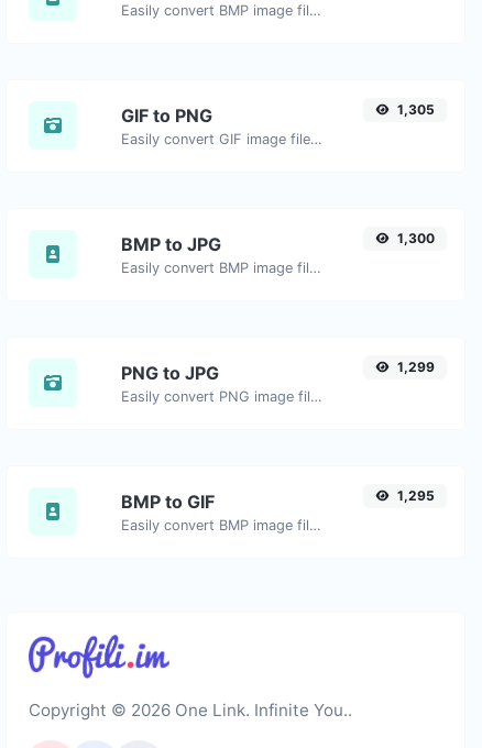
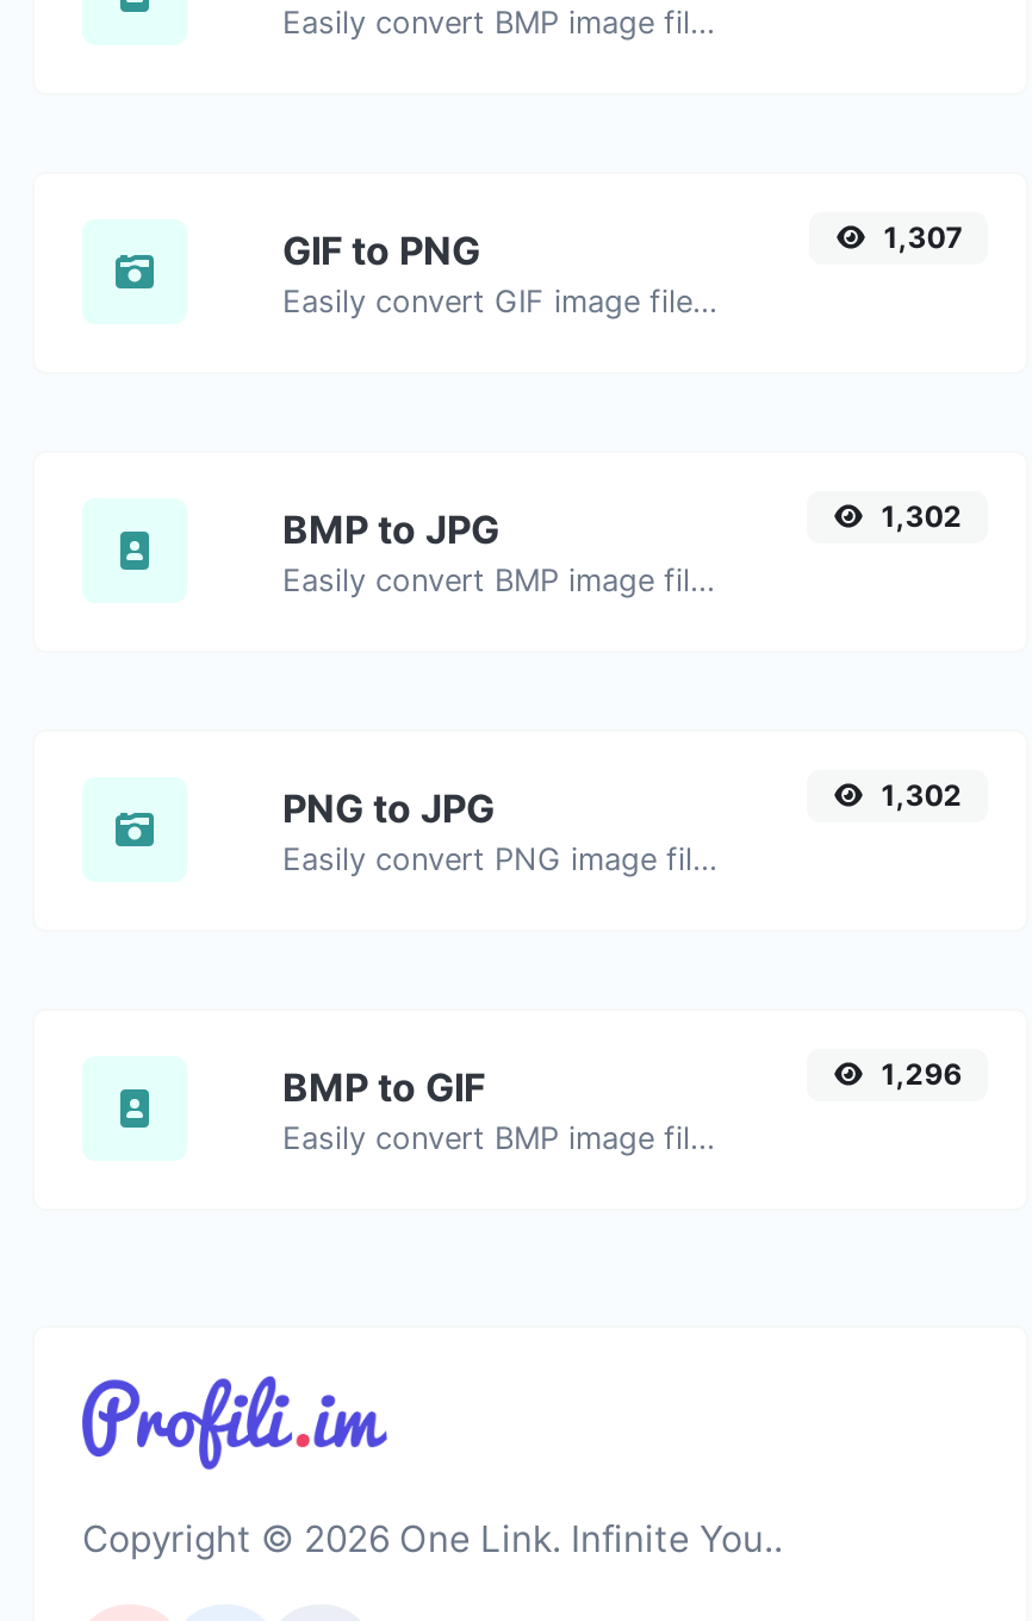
- 1,305
+ 1,307

- 1,300
+ 1,302

- 1,299
+ 1,302

- 1,295
+ 1,296
